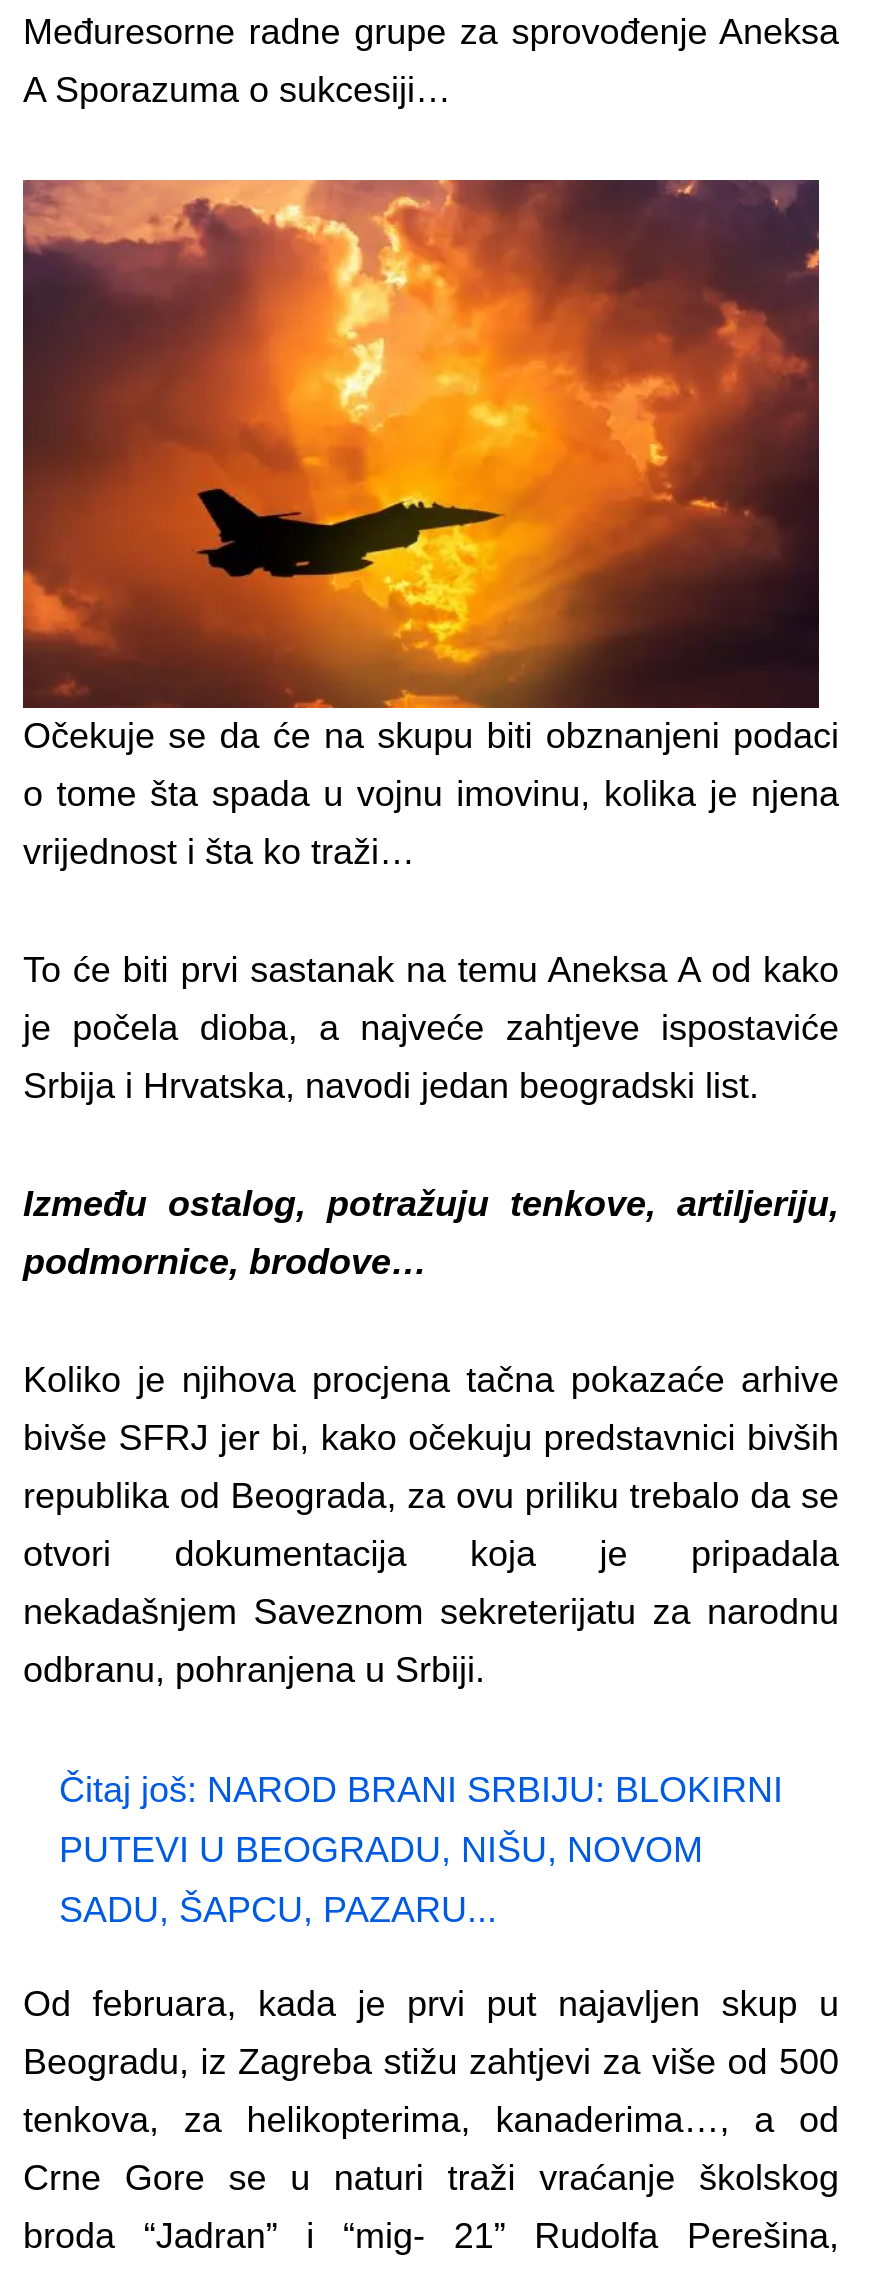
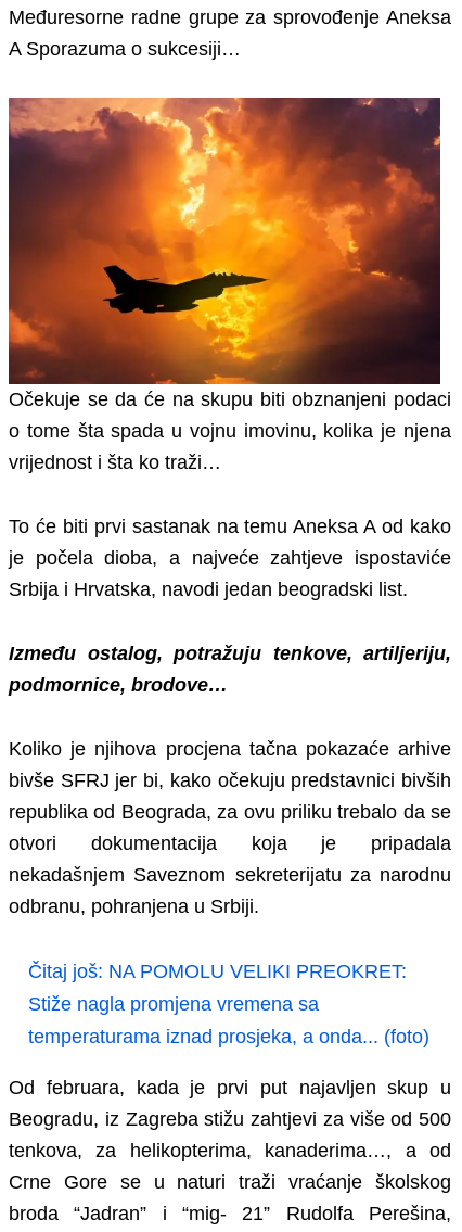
- Čitaj još: NAROD BRANI SRBIJU: BLOKIRNI
+ Čitaj još: NA POMOLU VELIKI PREOKRET:

- PUTEVI U BEOGRADU, NIŠU, NOVOM
+ Stiže nagla promjena vremena sa

- SADU, ŠAPCU, PAZARU...
+ temperaturama iznad prosjeka, a onda... (foto)
